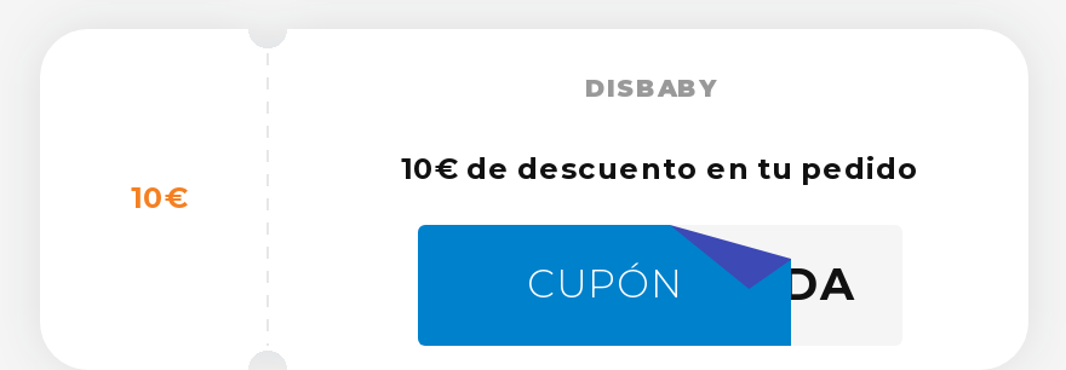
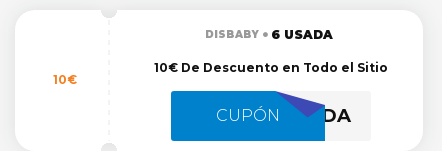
- 10€ de descuento en tu pedido
+ 6 USADA
+ 10€ De Descuento en Todo el Sitio
